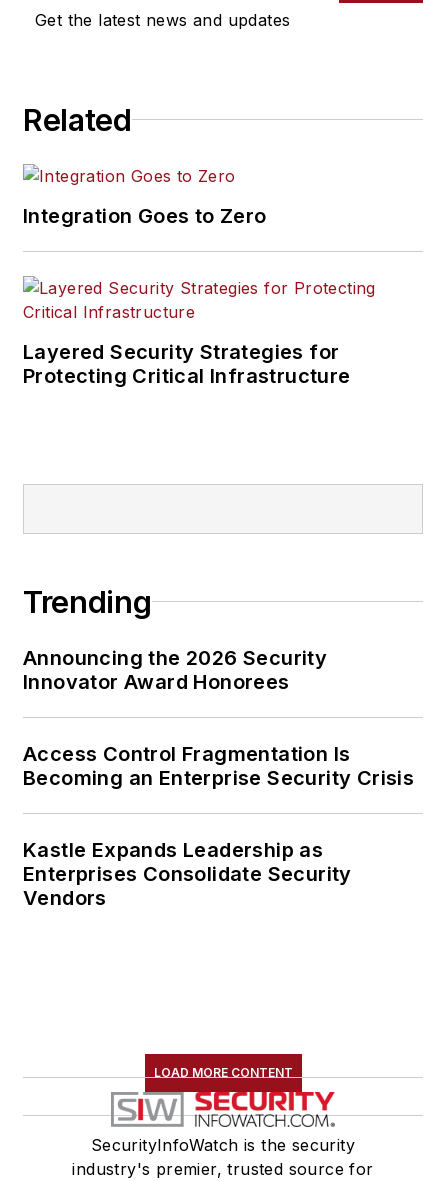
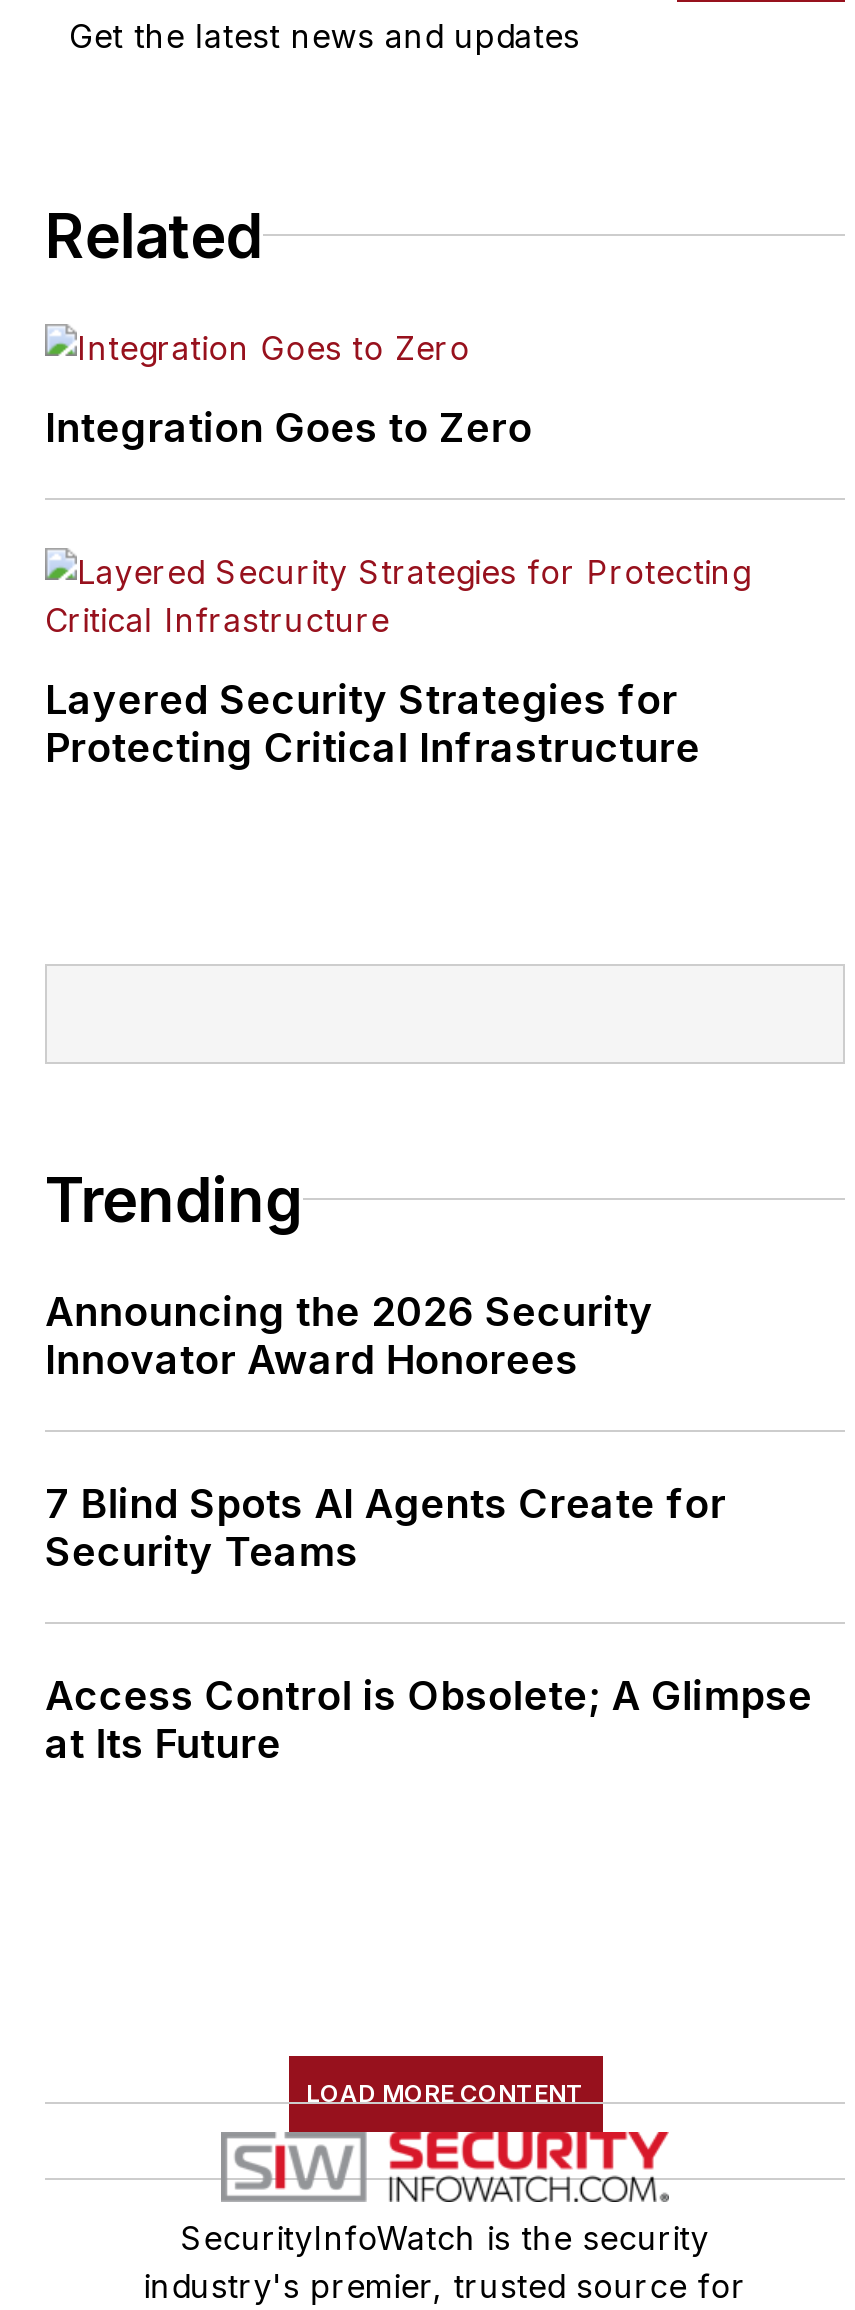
- Access Control Fragmentation Is
- Becoming an Enterprise Security Crisis
+ 7 Blind Spots AI Agents Create for
+ Security Teams

- Kastle Expands Leadership as
- Enterprises Consolidate Security
- Vendors
+ Access Control is Obsolete; A Glimpse
+ at Its Future
